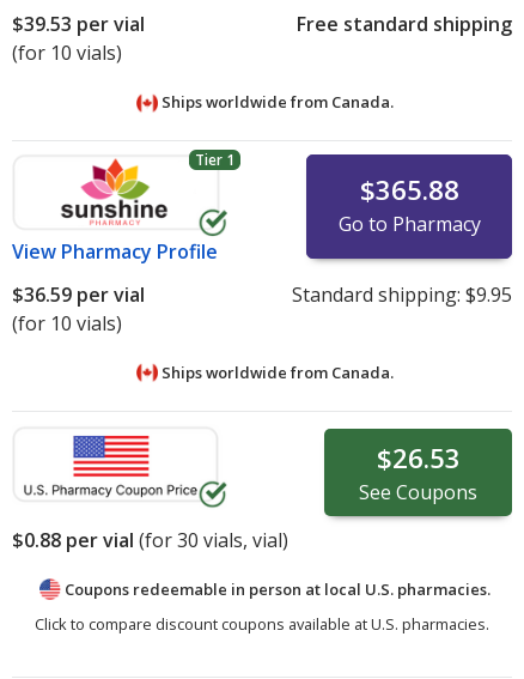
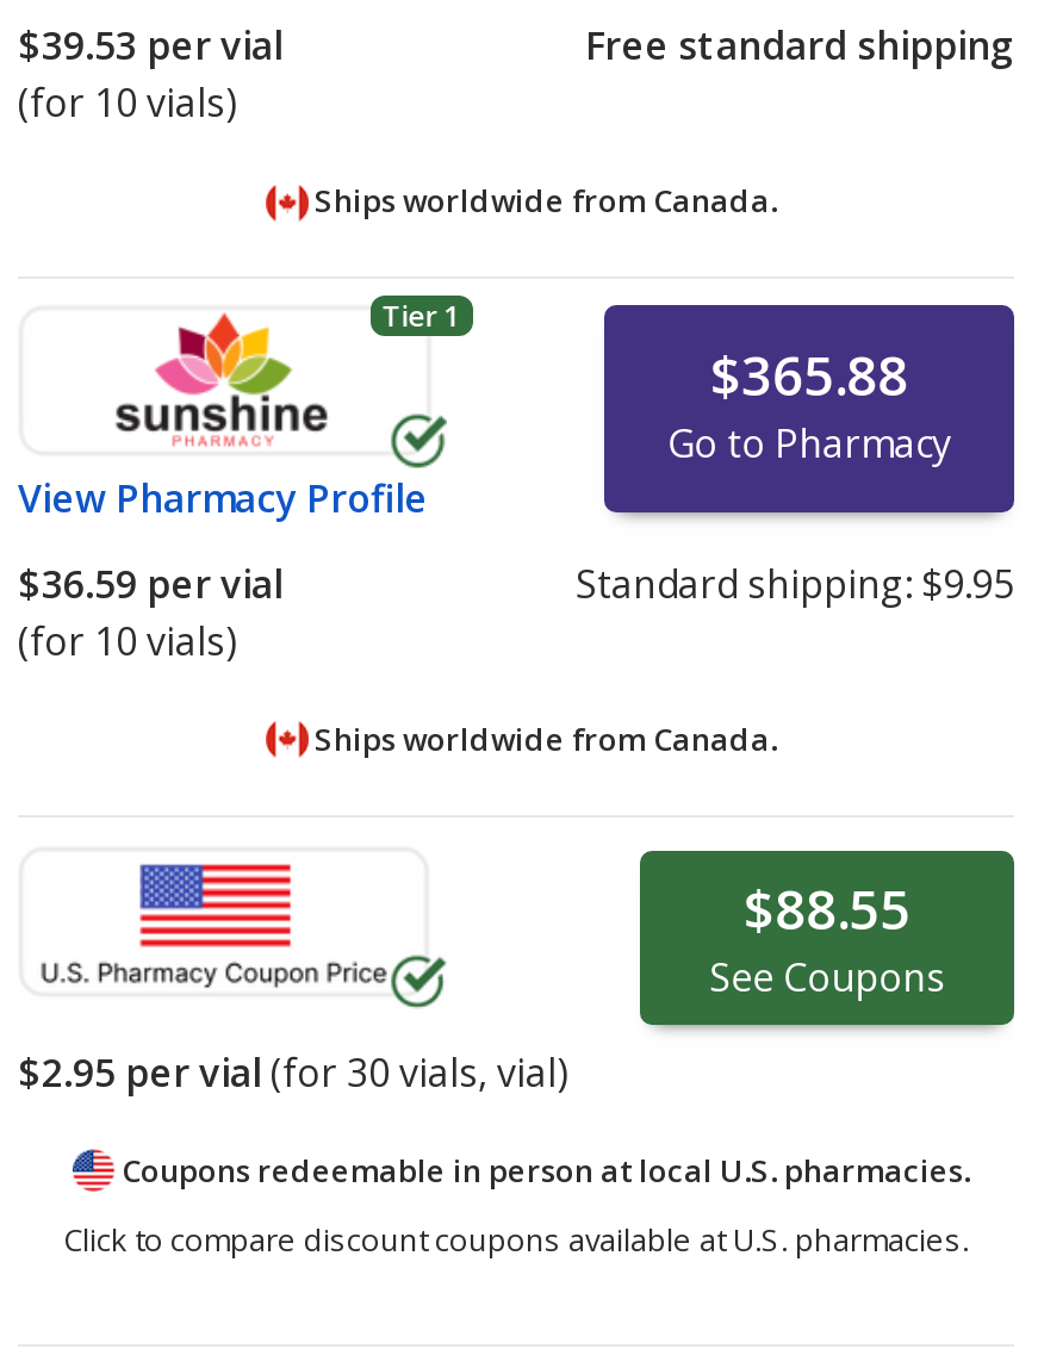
- $26.53
+ $88.55

- $0.88 per vial (for 30 vials, vial)
+ $2.95 per vial (for 30 vials, vial)
